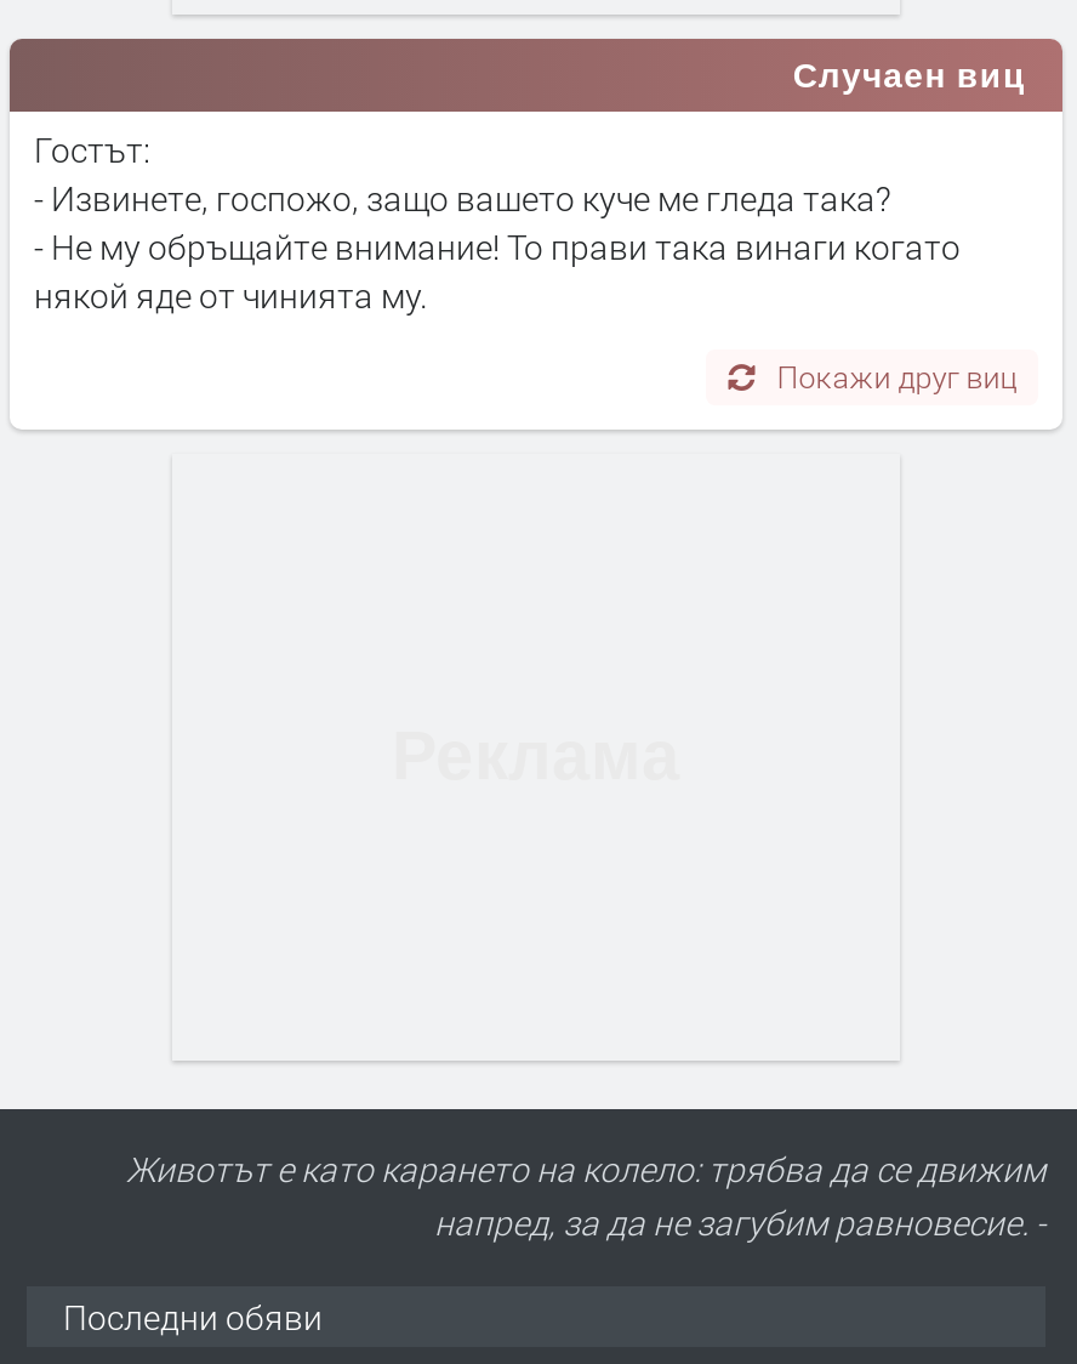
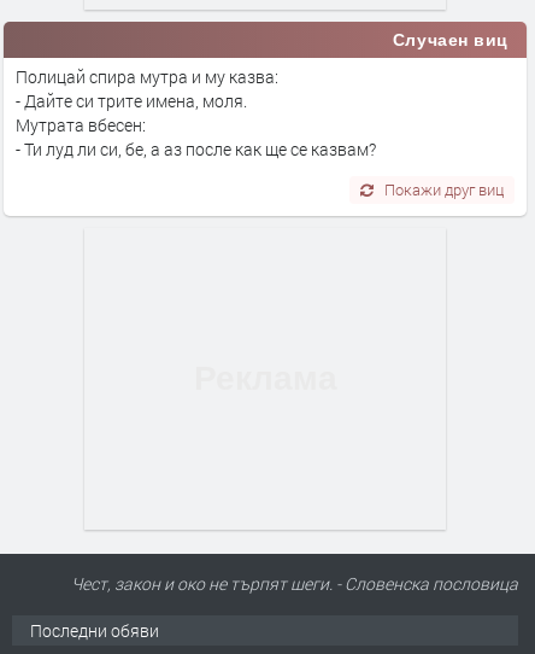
- Гостът:
- - Извинете, госпожо, защо вашето куче ме гледа така?
- - Не му обръщайте внимание! То прави така винаги когато
- някой яде от чинията му.
+ Полицай спира мутра и му казва:
+ - Дайте си трите имена, моля.
+ Мутрата вбесен:
+ - Ти луд ли си, бе, а аз после как ще се казвам?

- Животът е като карането на колело: трябва да се движим
- напред, за да не загубим равновесие. -
+ Чест, закон и око не търпят шеги. - Словенскa пословица
